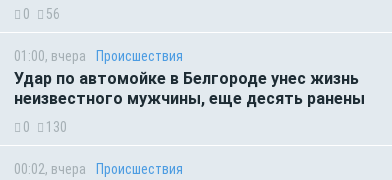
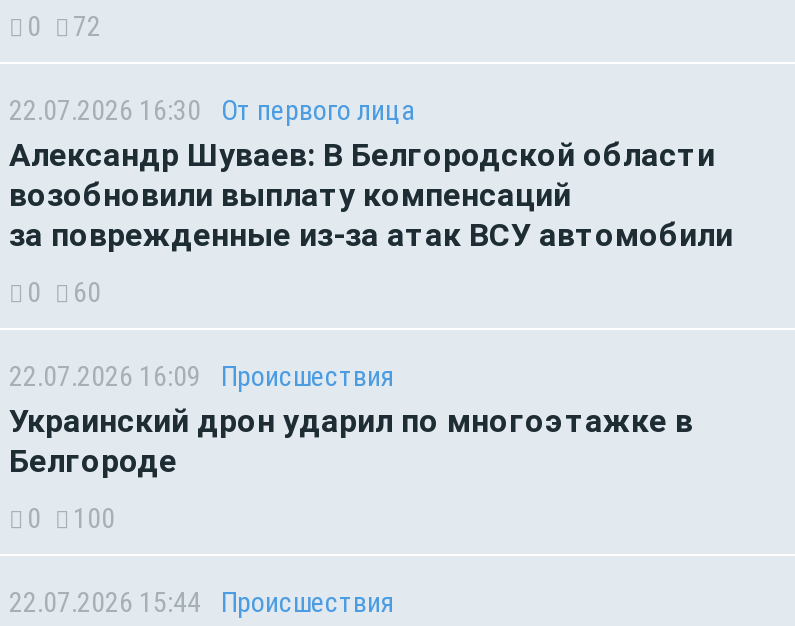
- 56
- 01:00, вчера
+ 72
+ 22.07.2026 16:30
+ От первого лица
+ Александр Шуваев: В Белгородской области
+ возобновили выплату компенсаций
+ за поврежденные из-за атак ВСУ автомобили
+ 0
+ 60
+ 22.07.2026 16:09

- Удар по автомойке в Белгороде унес жизнь
- неизвестного мужчины, еще десять ранены
+ Украинский дрон ударил по многоэтажке в
+ Белгороде

- 0 130
+ 0 100

- 00:02, вчера Происшествия
+ 22.07.2026 15:44 Происшествия
